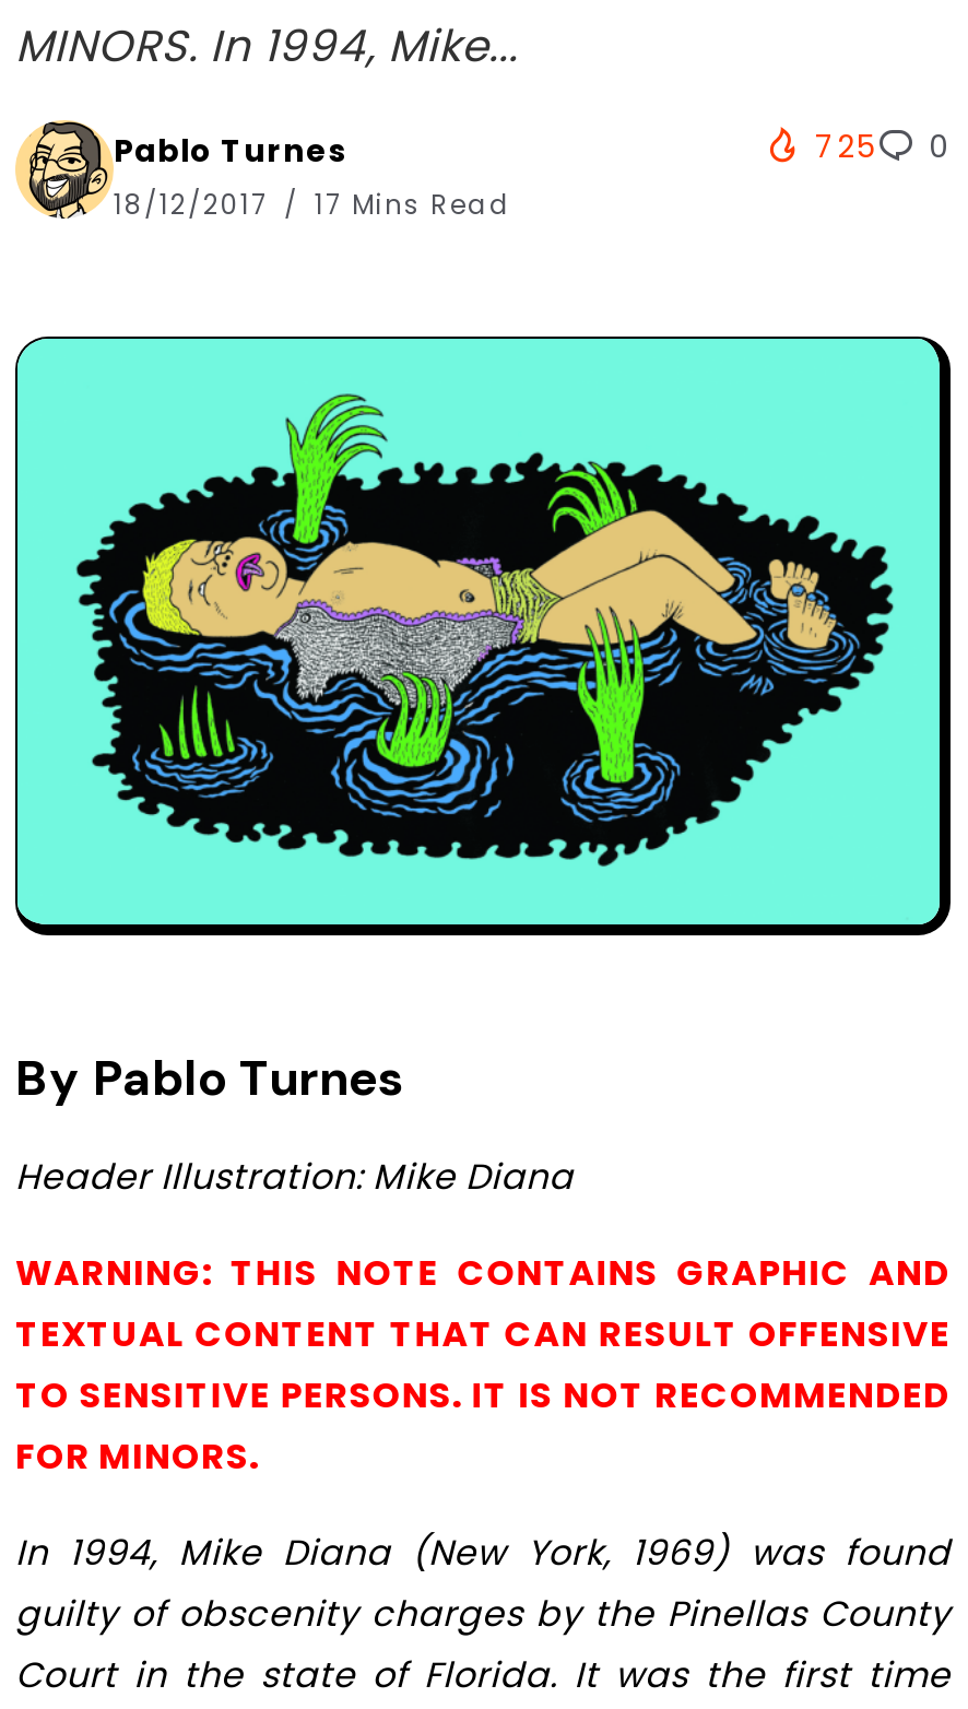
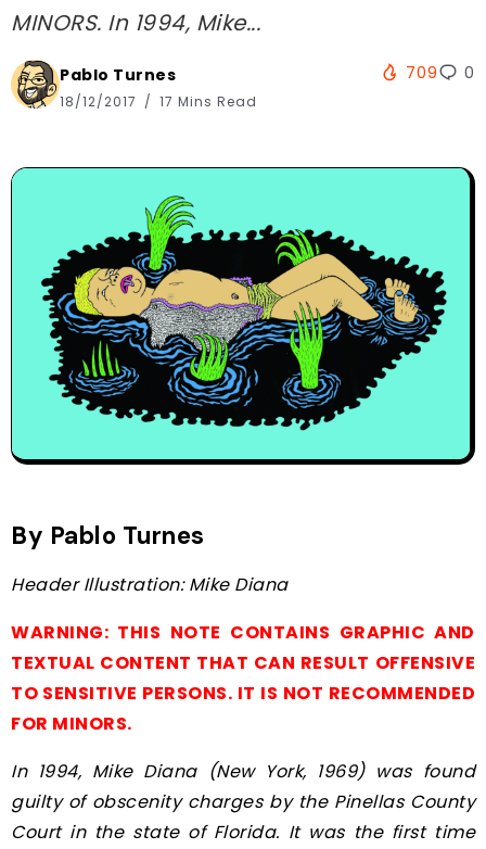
- 725 0
+ 709 0
